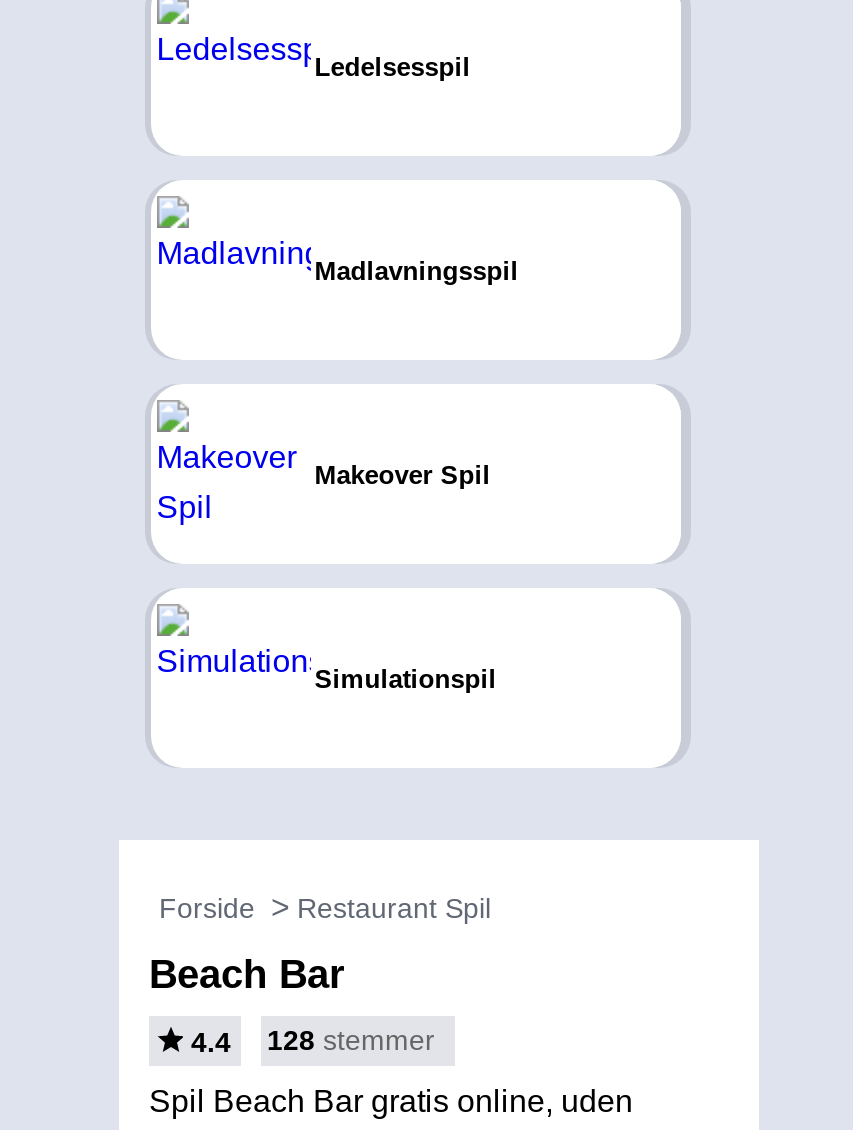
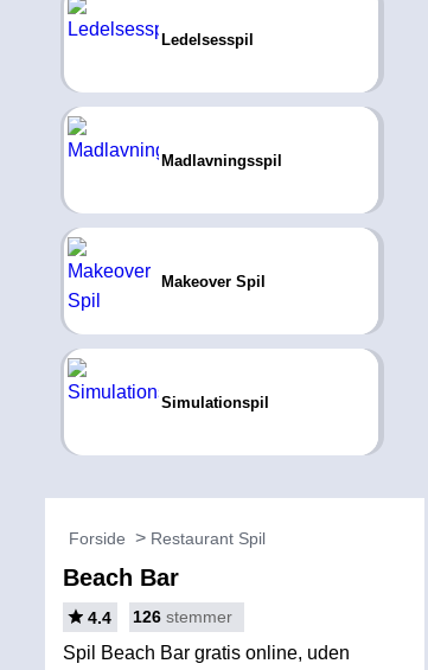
- 4.4 128 stemmer
+ 4.4 126 stemmer
